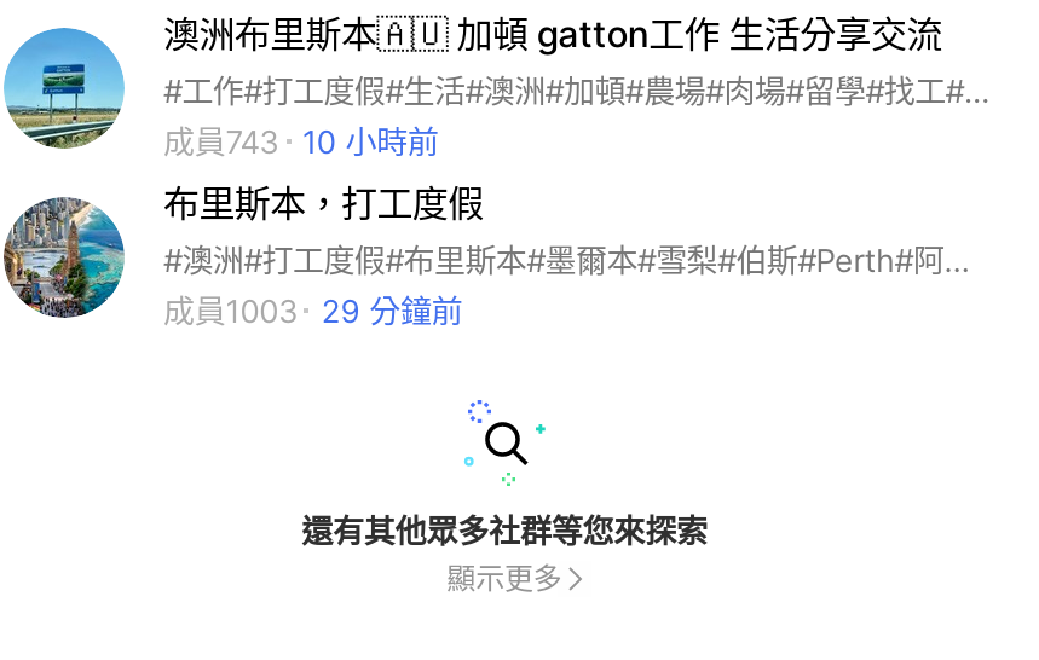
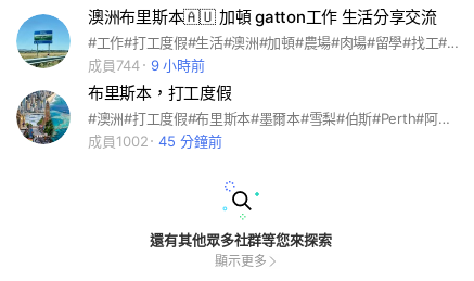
- 成員743
+ 成員744

- 10 小時前
+ 9 小時前

- 成員1003
+ 成員1002

- 29 分鐘前
+ 45 分鐘前
